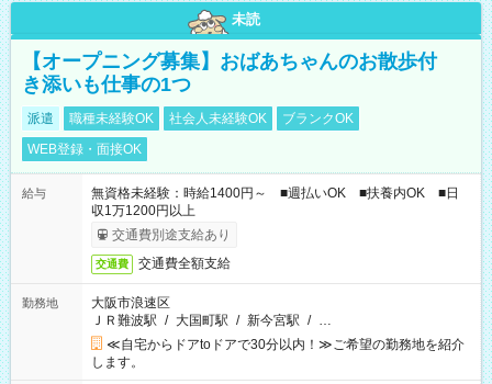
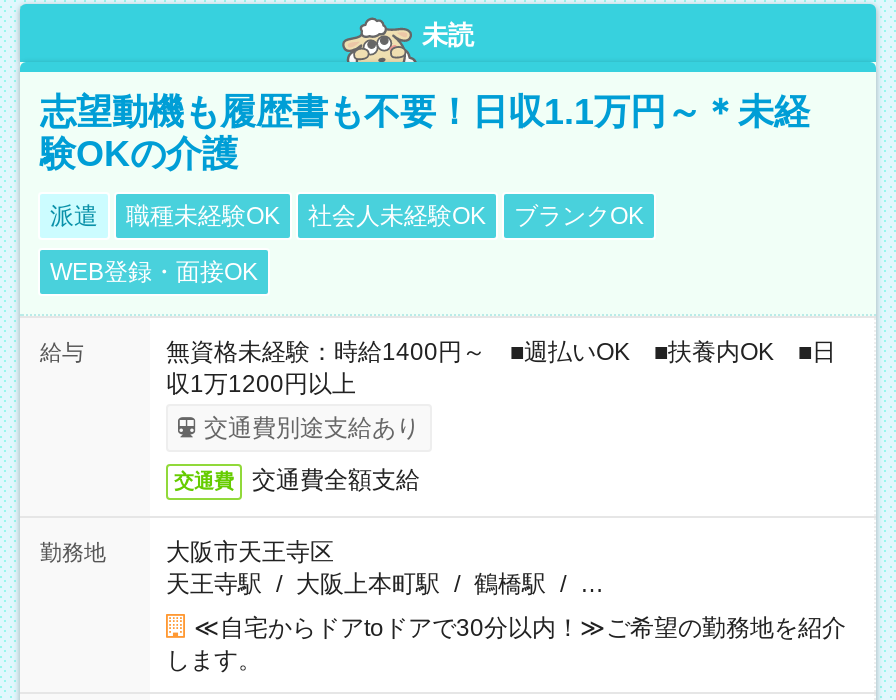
- 【オープニング募集】おばあちゃんのお散歩付
- き添いも仕事の1つ
+ 志望動機も履歴書も不要！日収1.1万円～＊未経
+ 験OKの介護

- 大阪市浪速区
- ＪＲ難波駅 / 大国町駅 / 新今宮駅 / …
+ 大阪市天王寺区
+ 天王寺駅 / 大阪上本町駅 / 鶴橋駅 / …
